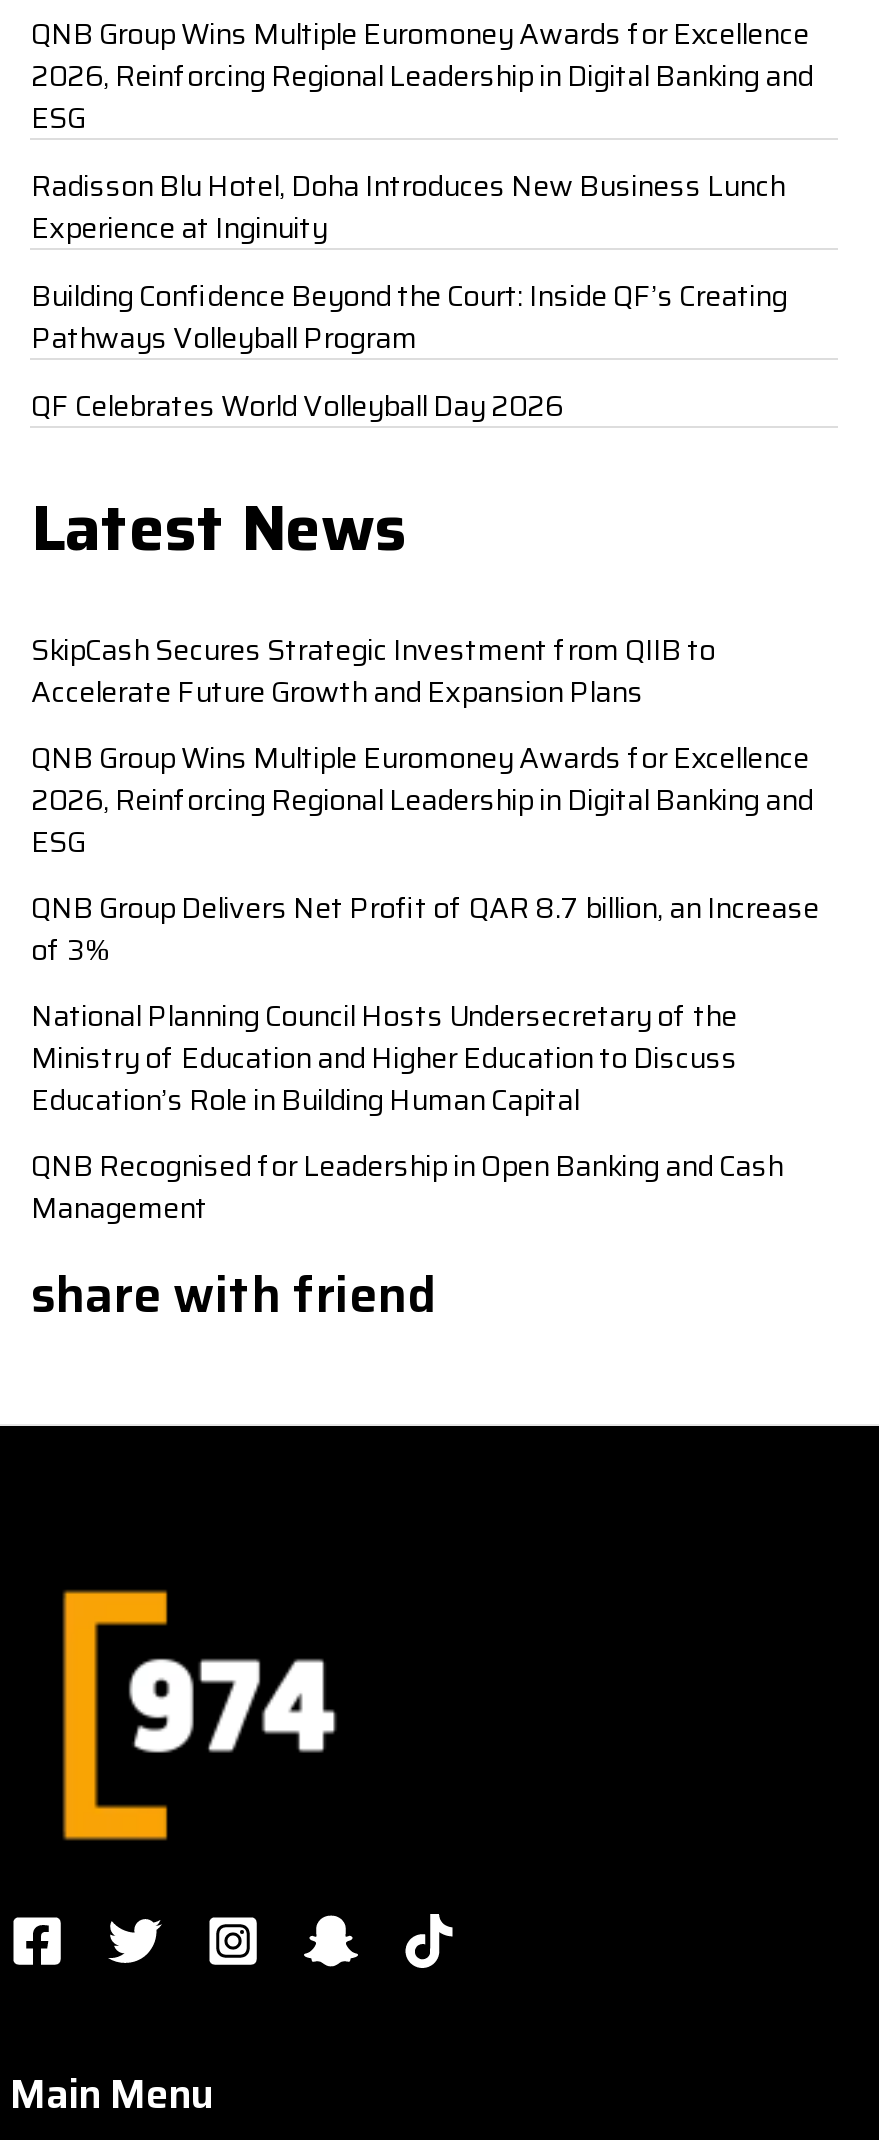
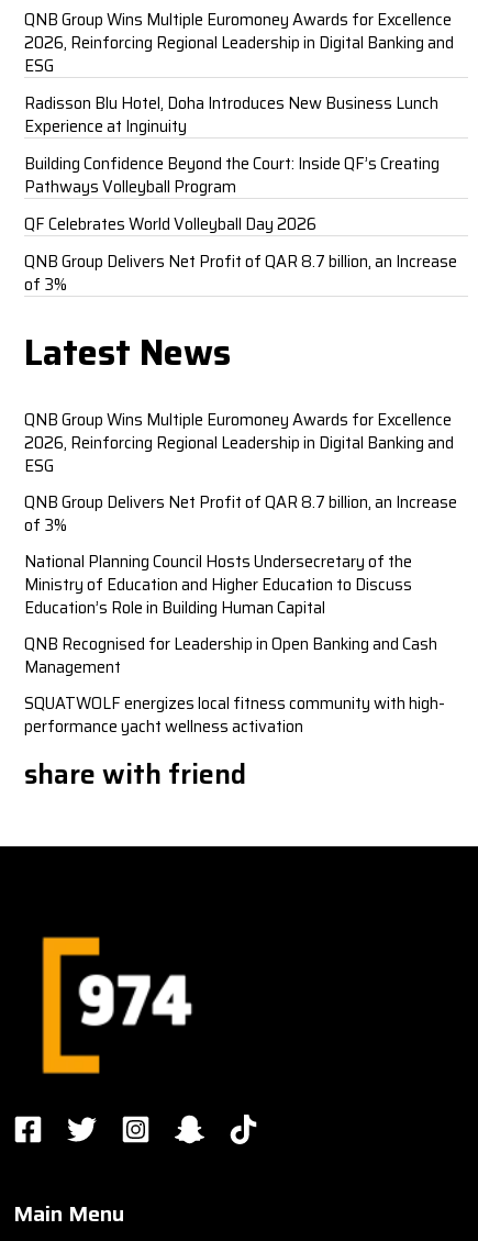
+ QNB Group Delivers Net Profit of QAR 8.7 billion, an Increase
+ of 3%

- SkipCash Secures Strategic Investment from QIIB to
- Accelerate Future Growth and Expansion Plans

+ SQUATWOLF energizes local fitness community with high-
+ performance yacht wellness activation
